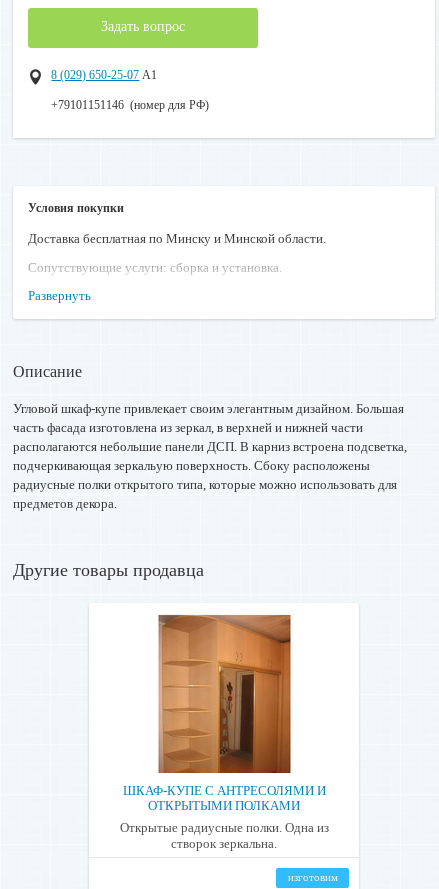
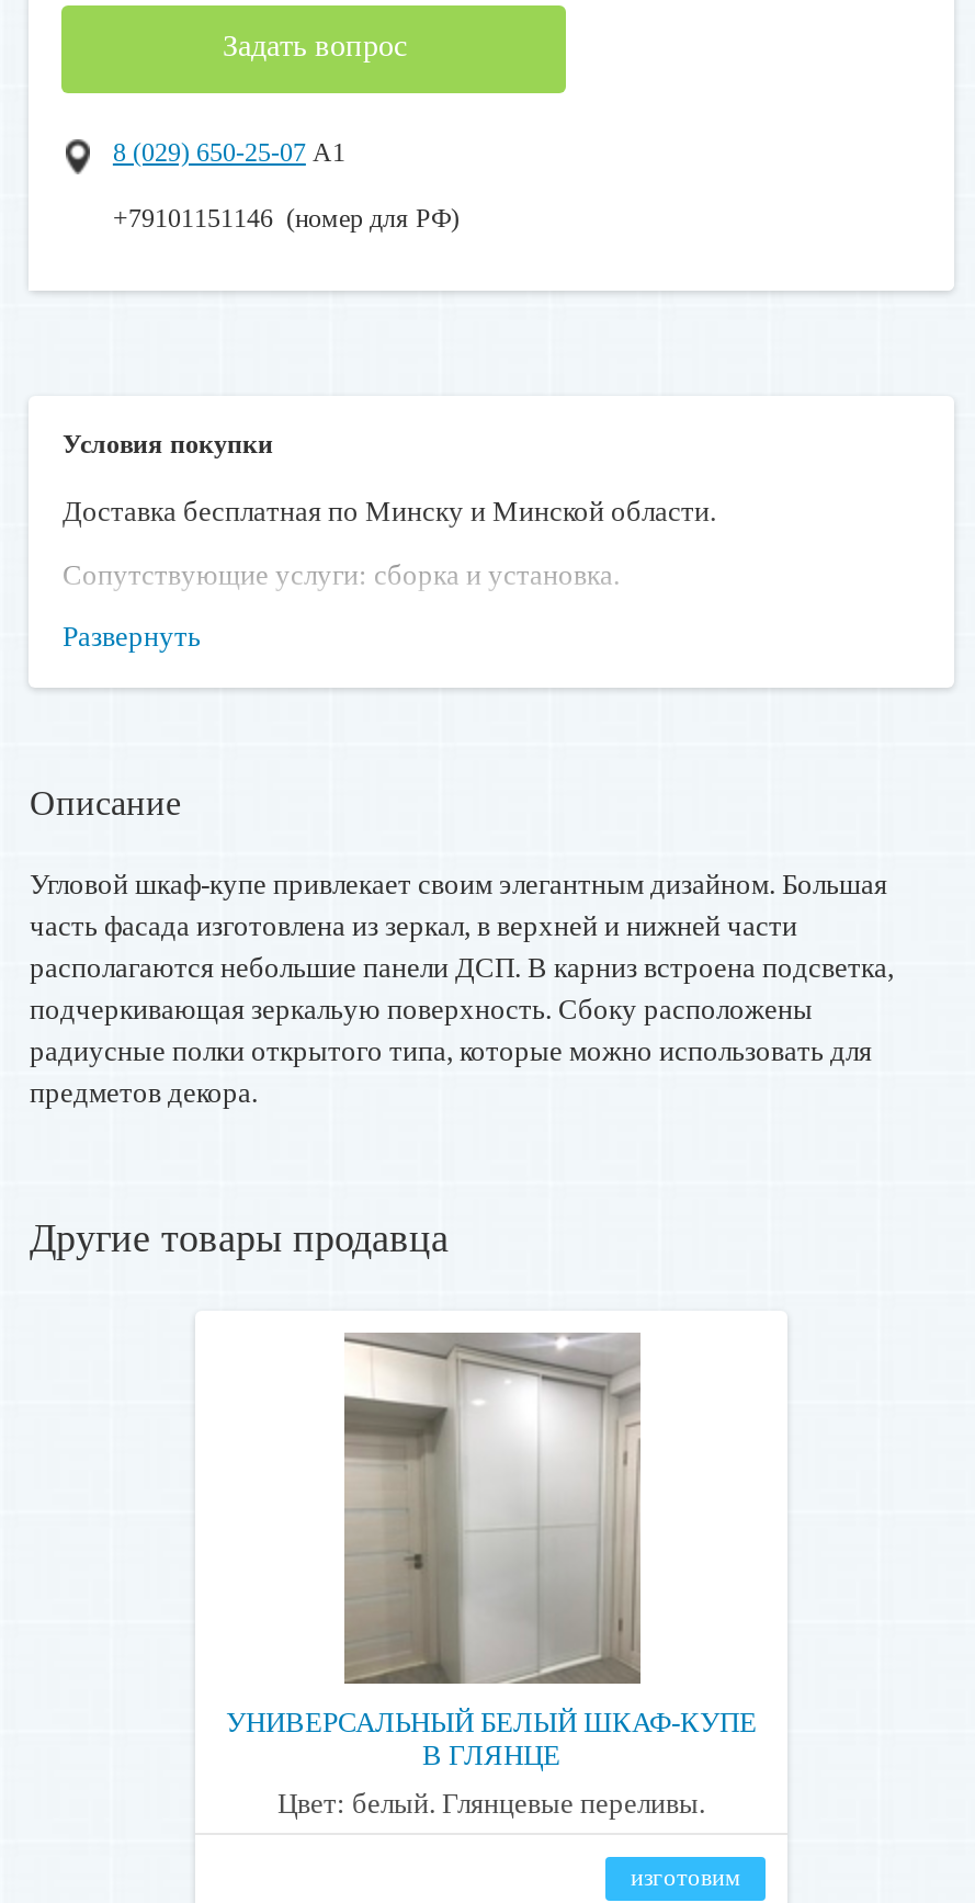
- [image]
- ШКАФ-КУПЕ С АНТРЕСОЛЯМИ И
- ОТКРЫТЫМИ ПОЛКАМИ
+ [image]
+ УНИВЕРСАЛЬНЫЙ БЕЛЫЙ ШКАФ-КУПЕ
+ В ГЛЯНЦЕ

- Открытые радиусные полки. Одна из
- створок зеркальна.
+ Цвет: белый. Глянцевые переливы.
